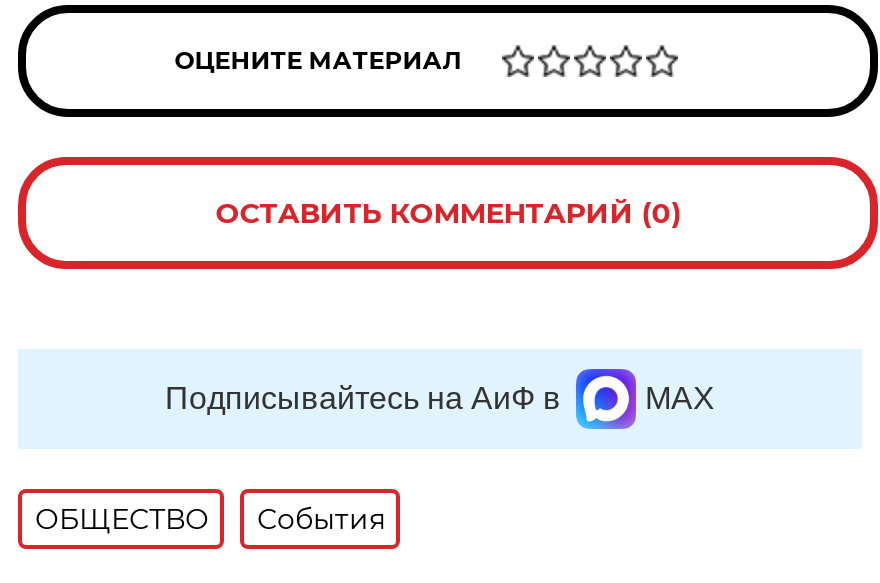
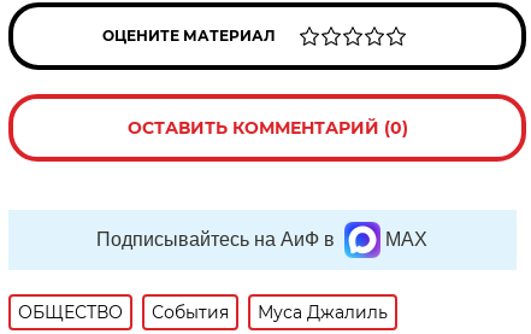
+ Муса Джалиль
